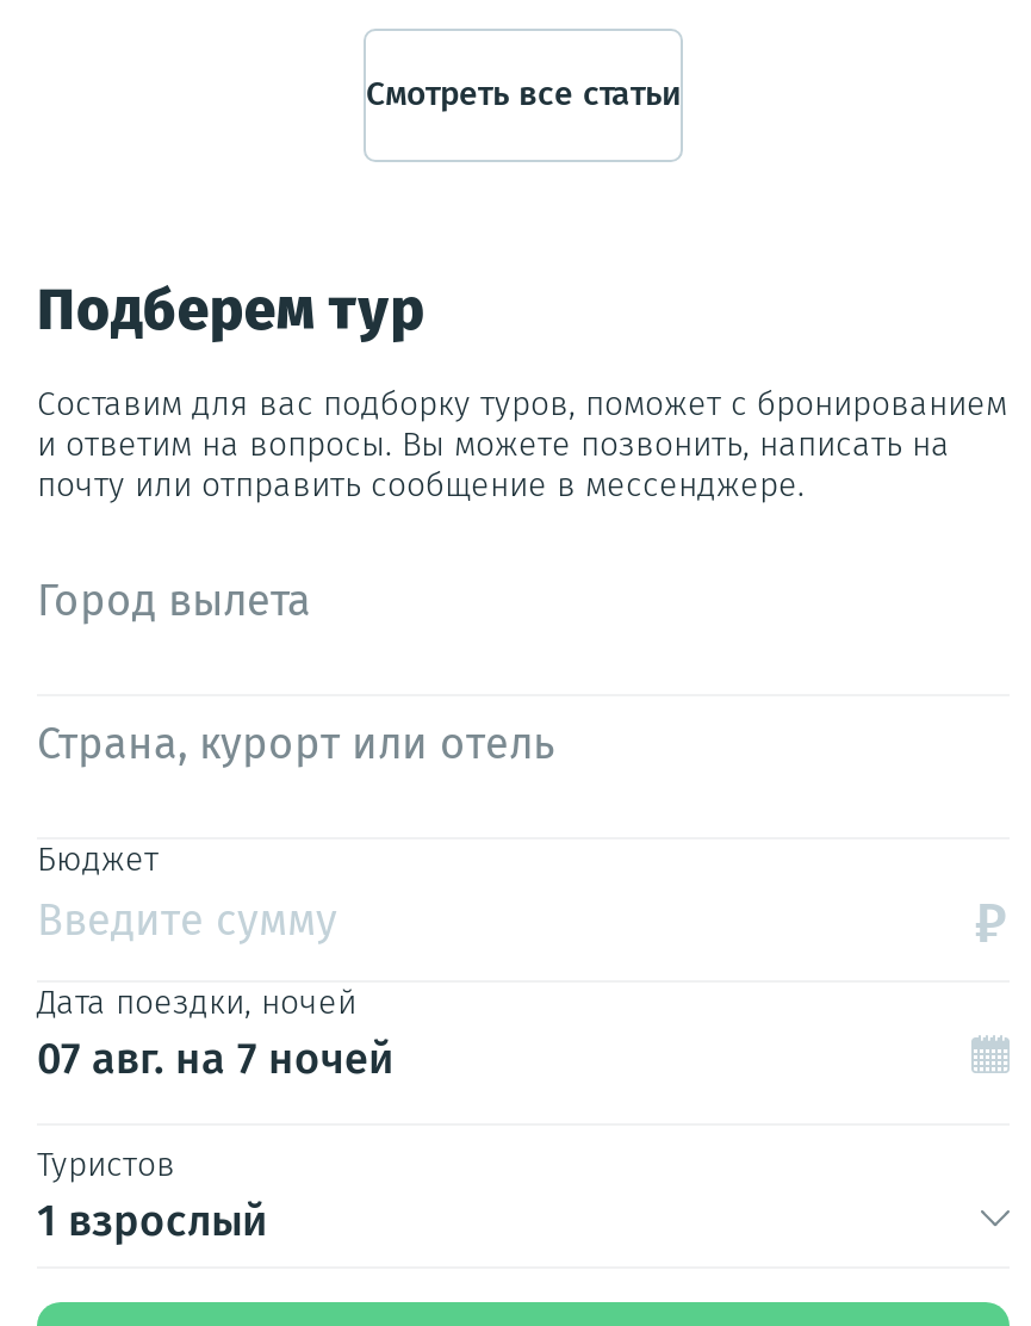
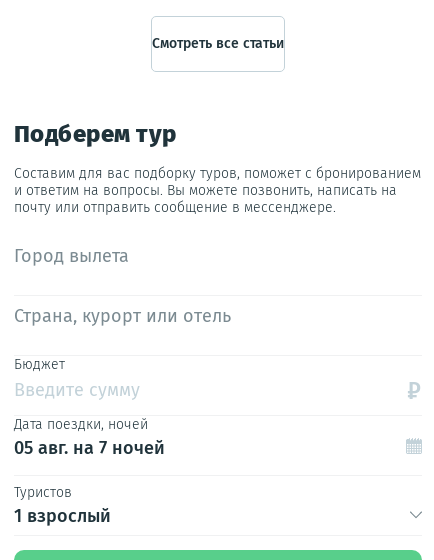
- 07 авг. на 7 ночей
+ 05 авг. на 7 ночей
